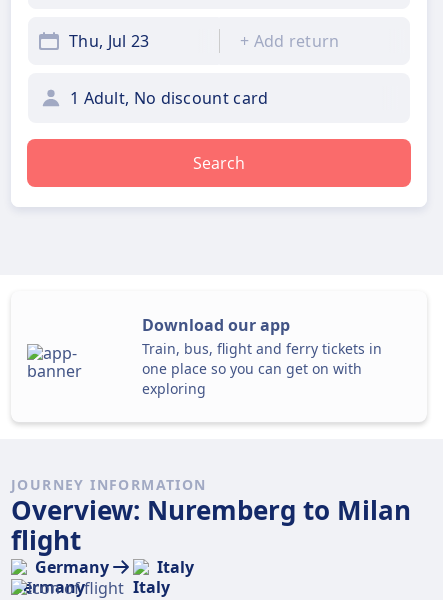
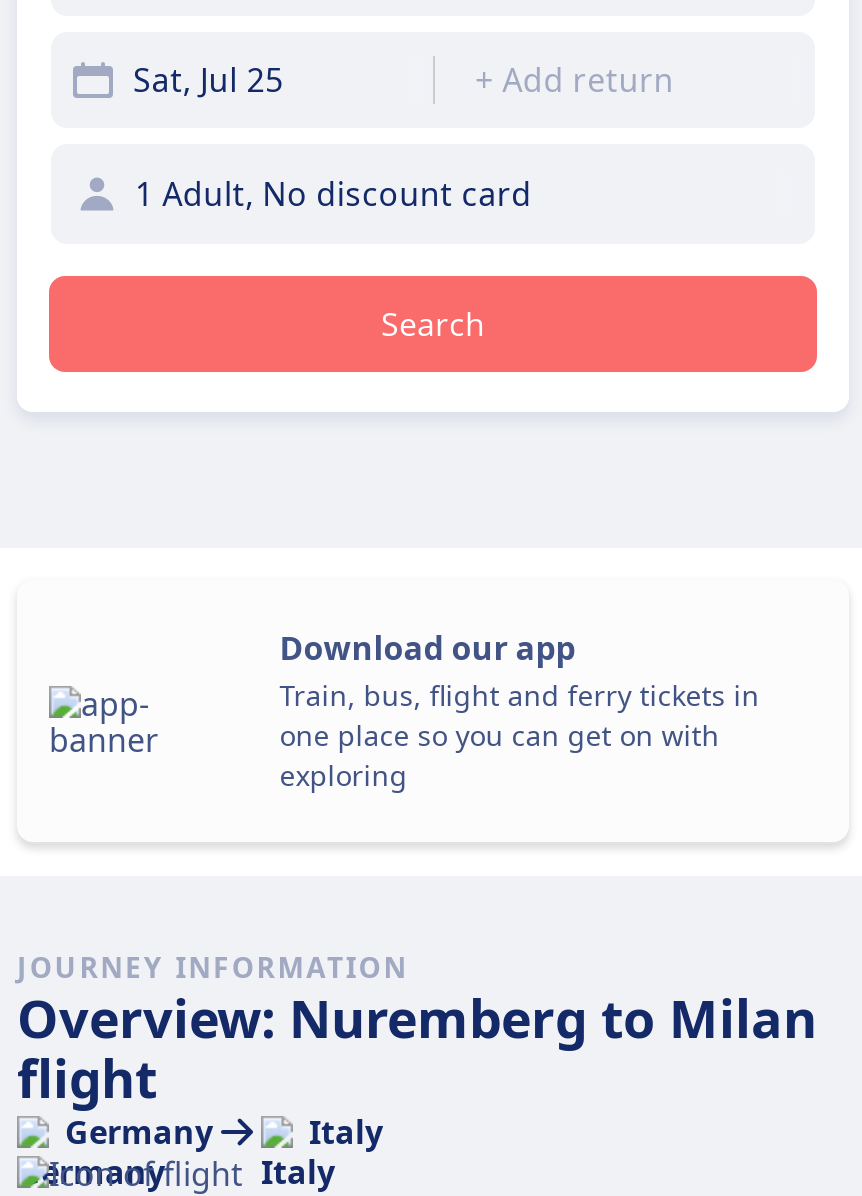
- Thu, Jul 23
+ Sat, Jul 25
